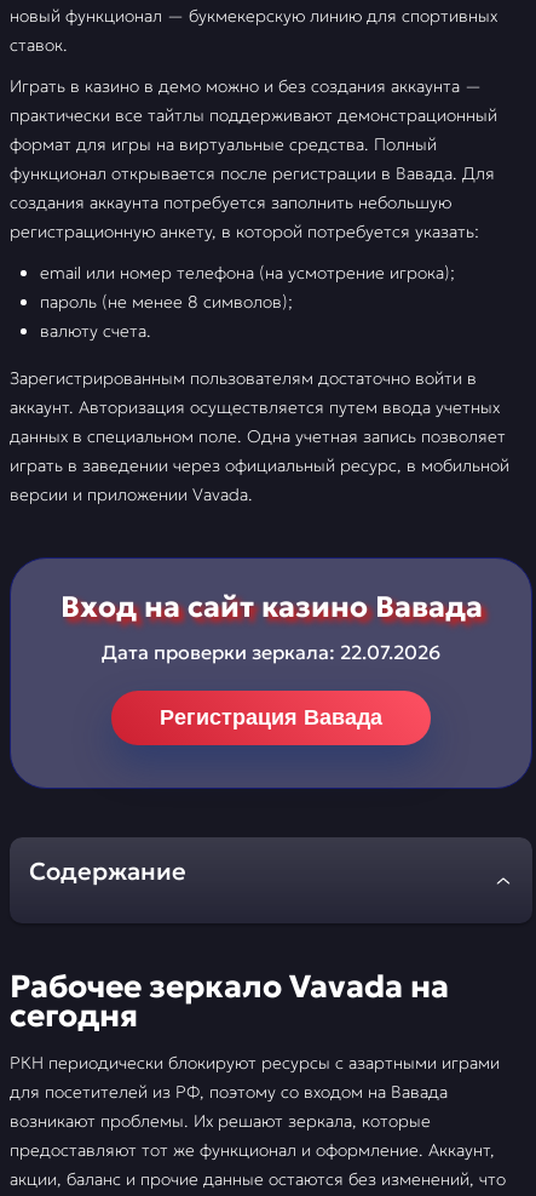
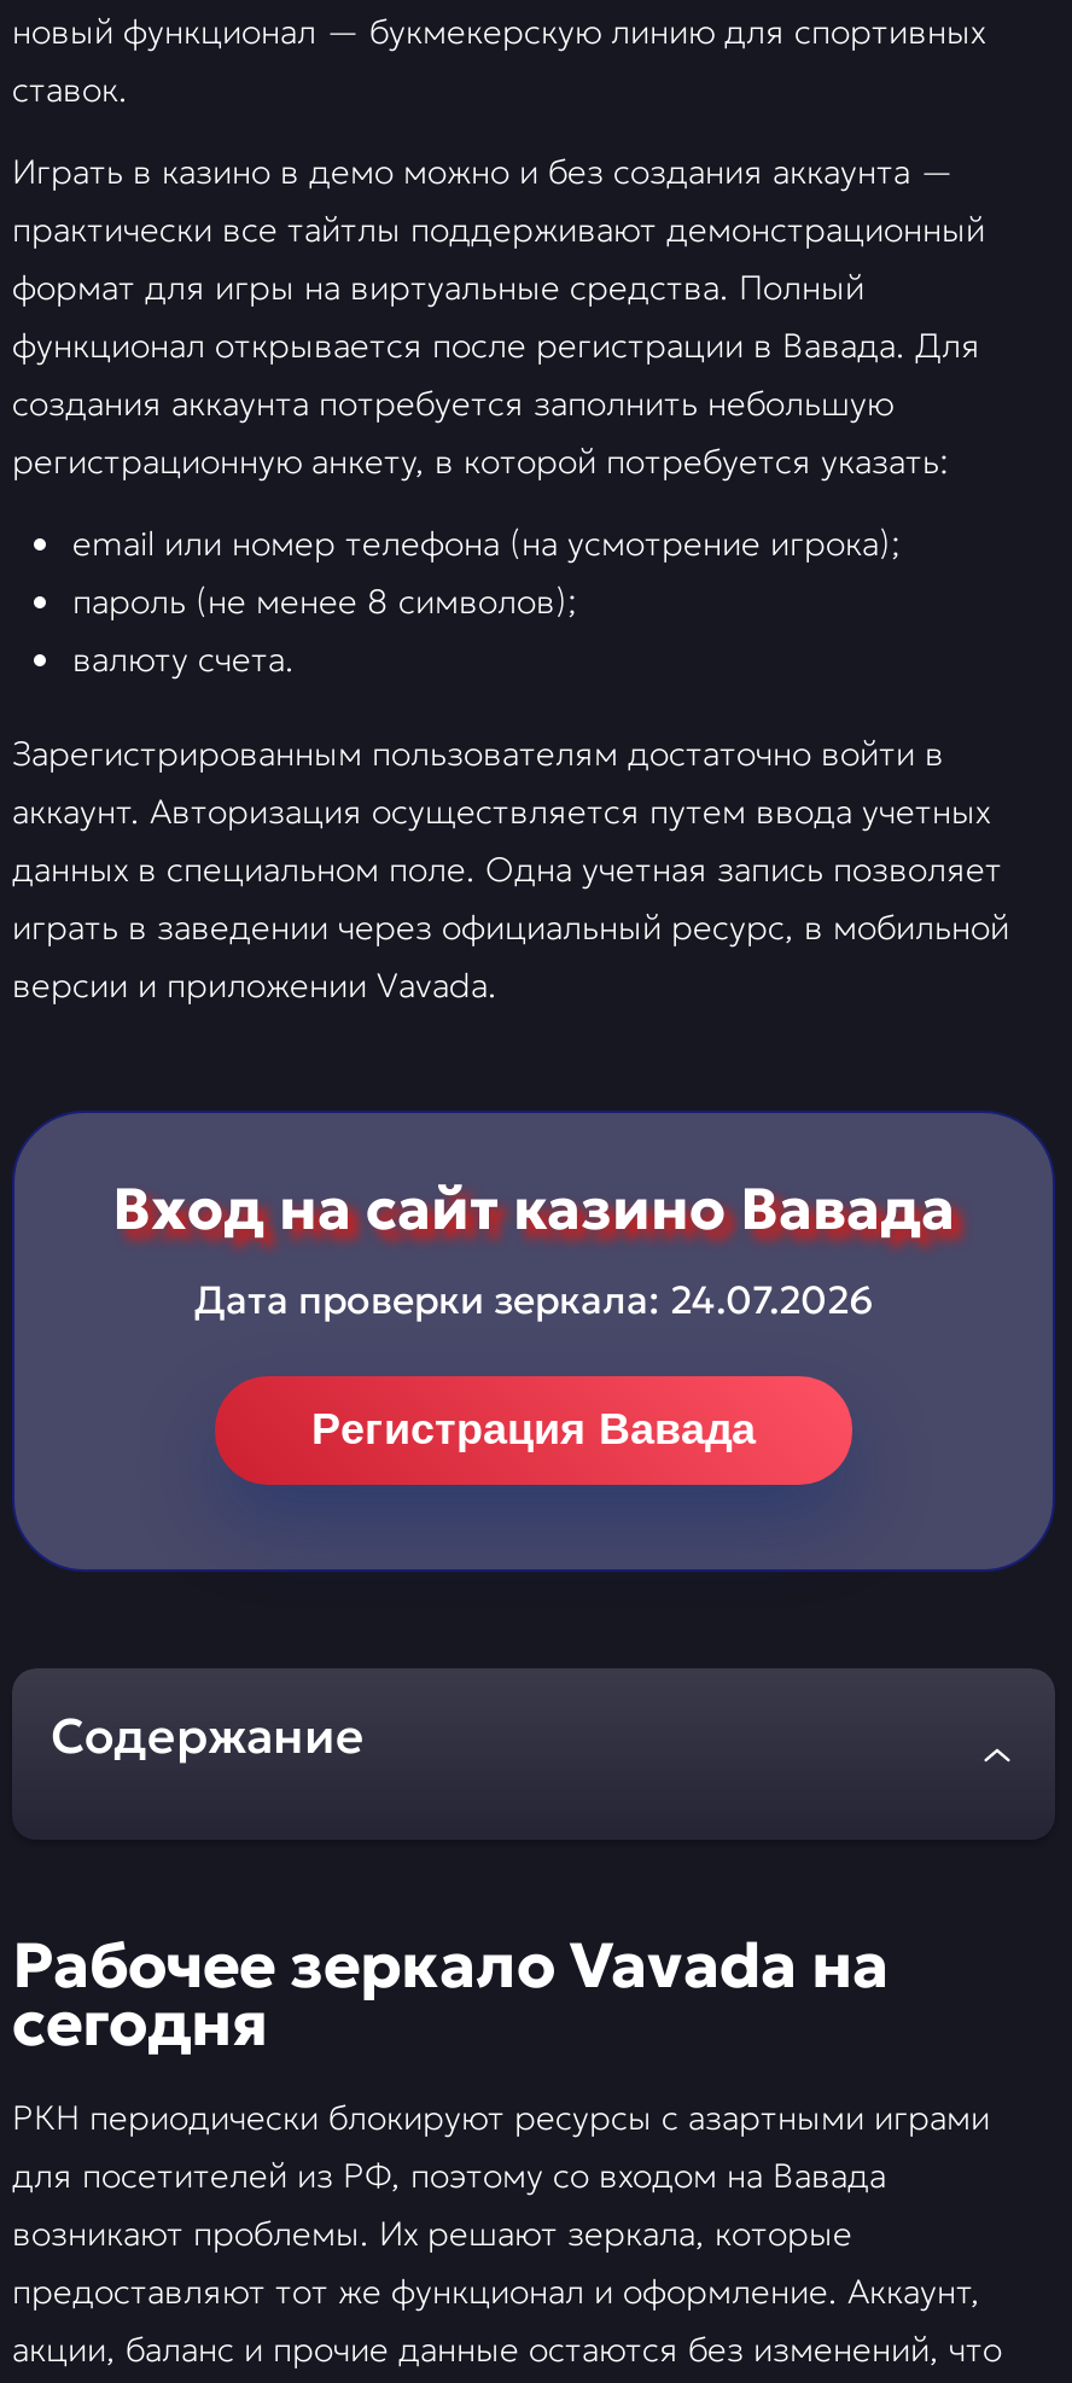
- Дата проверки зеркала: 22.07.2026
+ Дата проверки зеркала: 24.07.2026
